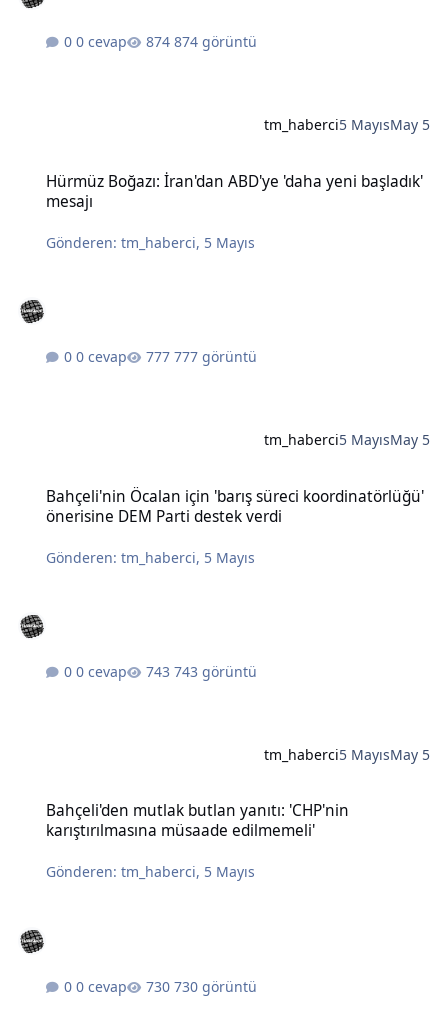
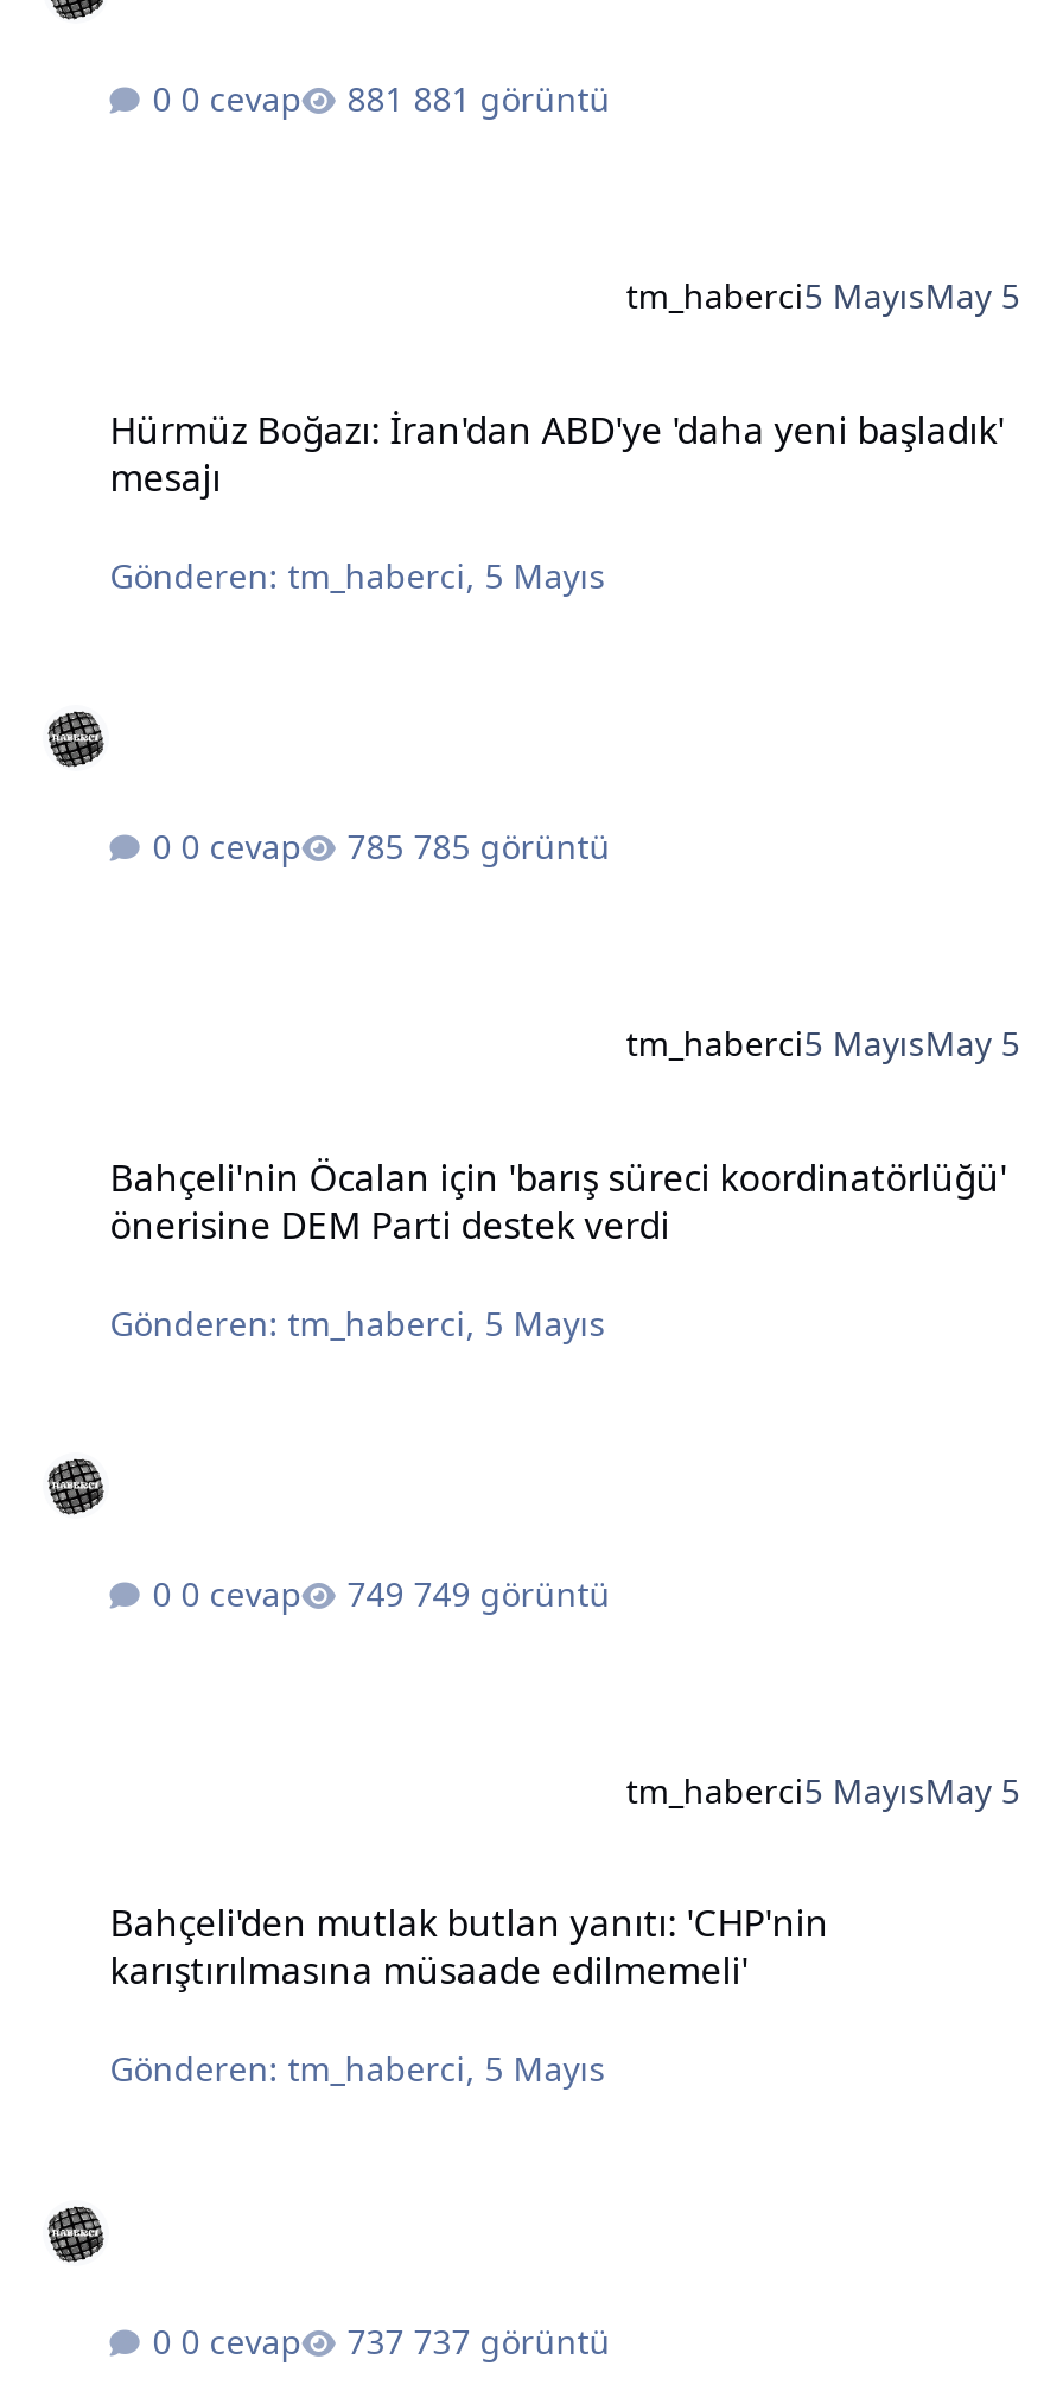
- 874 görüntü
+ 881 görüntü

- 777 görüntü
+ 785 görüntü

- 743 görüntü
+ 749 görüntü

- 730 görüntü
+ 737 görüntü
